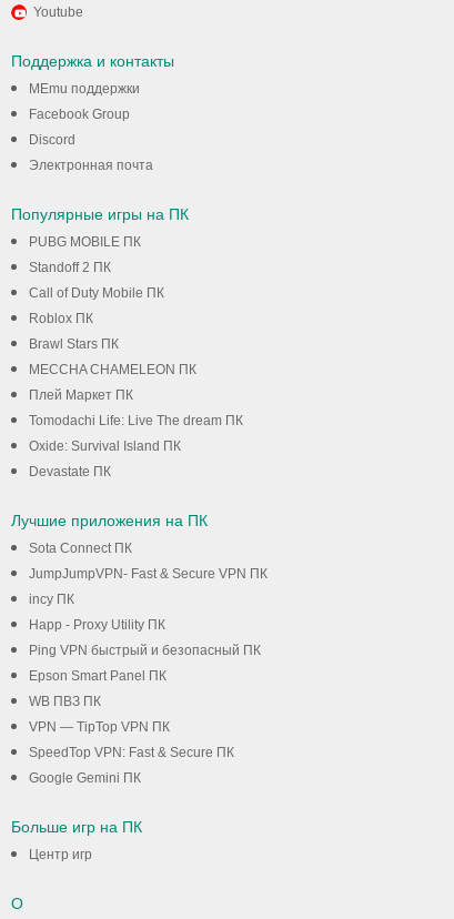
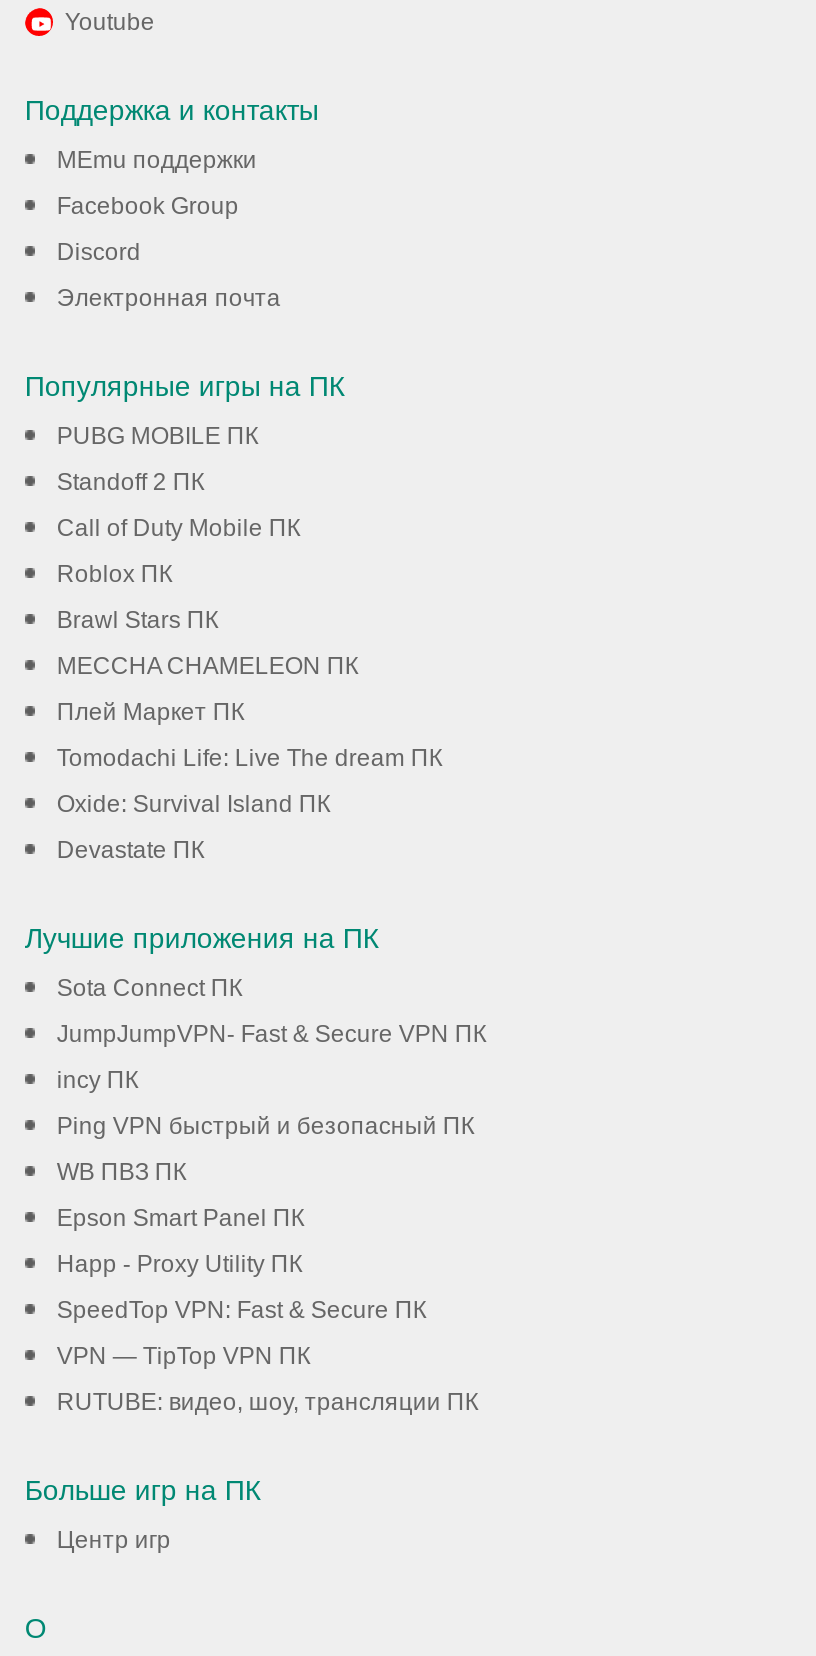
moved down: Happ - Proxy Utility ПК

moved up: Ping VPN быстрый и безопасный ПК | Epson Smart Panel ПК | WB ПВЗ ПК

moved down: VPN — TipTop VPN ПК

moved up: SpeedTop VPN: Fast & Secure ПК

- Google Gemini ПК
+ RUTUBE: видео, шоу, трансляции ПК
